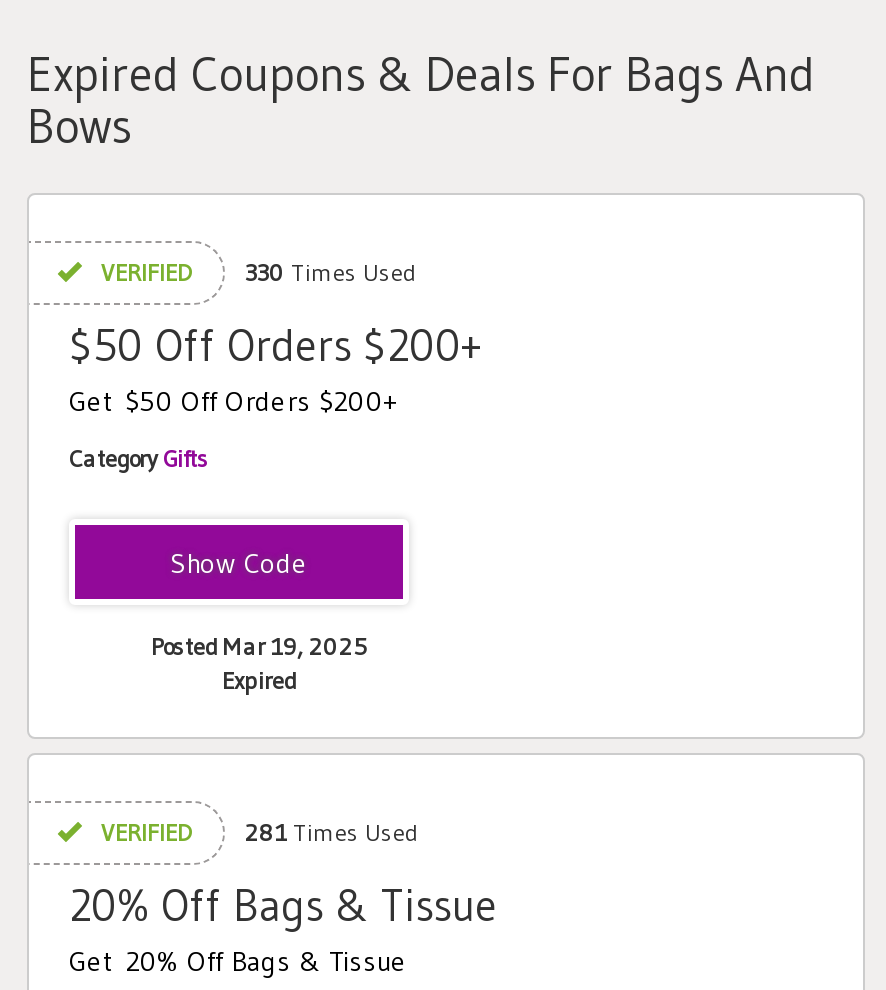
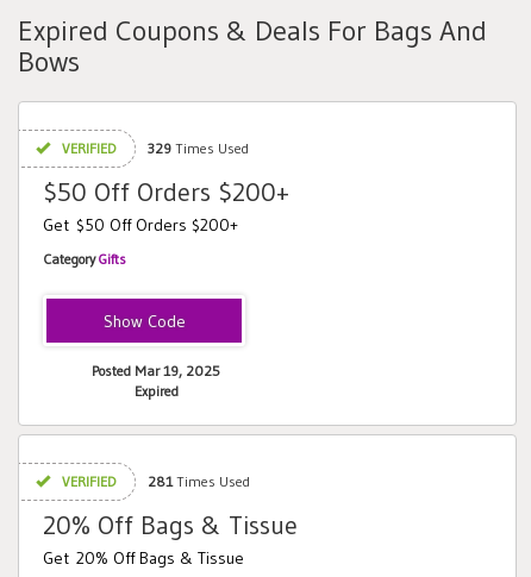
- VERIFIED 330 Times Used
+ VERIFIED 329 Times Used
